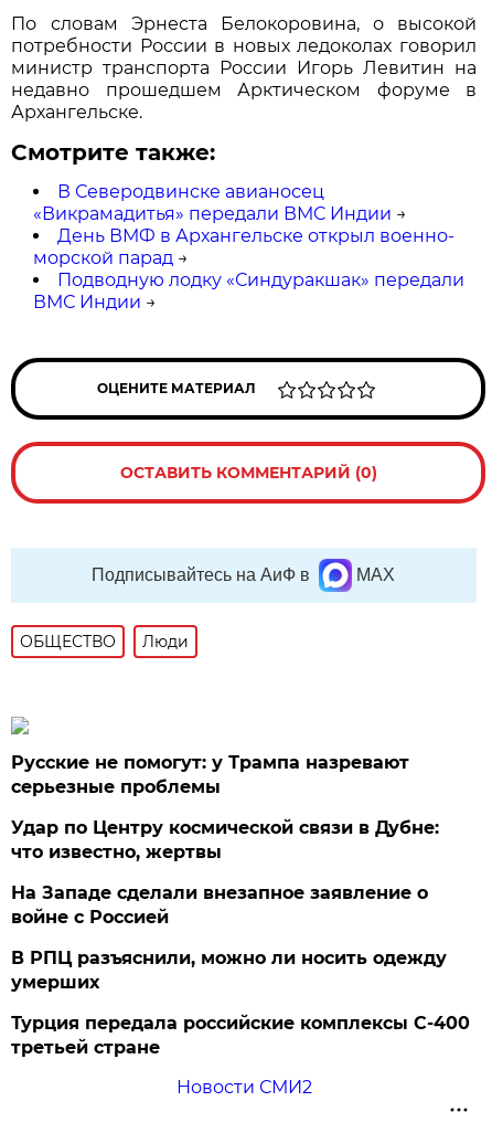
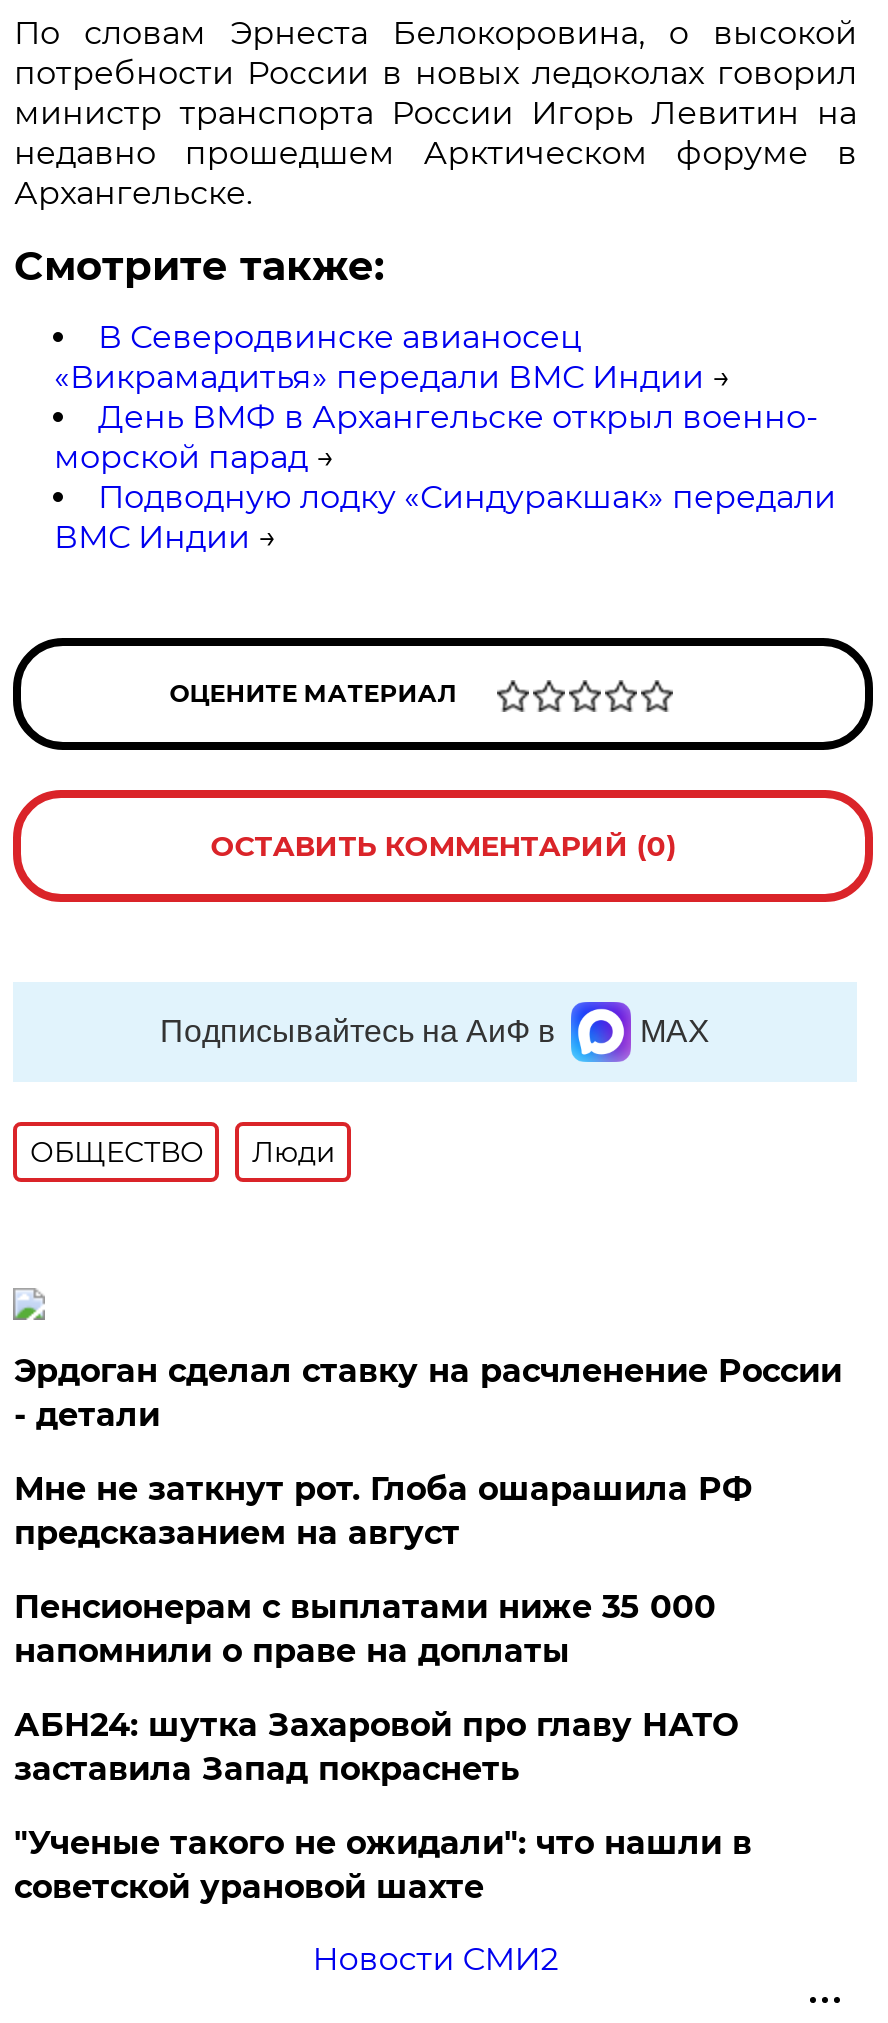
- Русские не помогут: у Трампа назревают
- серьезные проблемы
+ Эрдоган сделал ставку на расчленение России
+ - детали

- Удар по Центру космической связи в Дубне:
- что известно, жертвы
+ Мне не заткнут рот. Глоба ошарашила РФ
+ предсказанием на август

- На Западе сделали внезапное заявление о
- войне с Россией
+ Пенсионерам с выплатами ниже 35 000
+ напомнили о праве на доплаты

- В РПЦ разъяснили, можно ли носить одежду
- умерших
+ АБН24: шутка Захаровой про главу НАТО
+ заставила Запад покраснеть

- Турция передала российские комплексы С-400
- третьей стране
+ "Ученые такого не ожидали": что нашли в
+ советской урановой шахте
